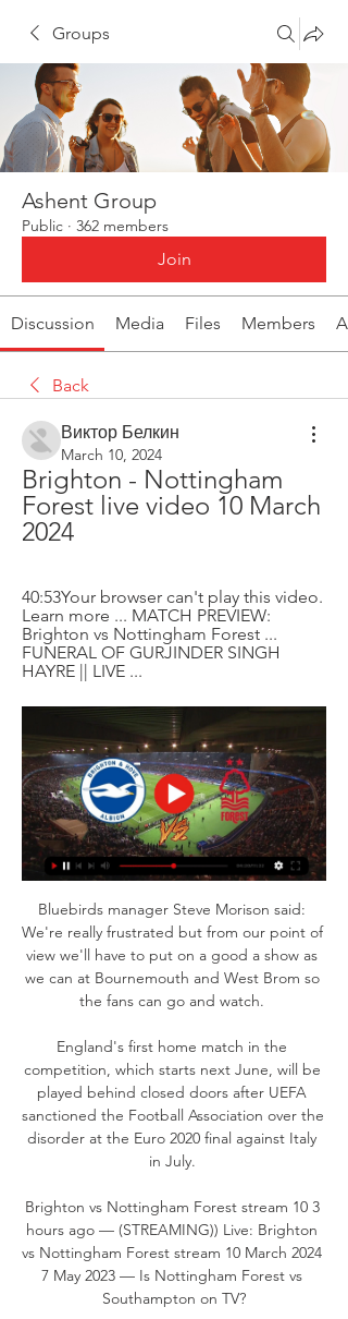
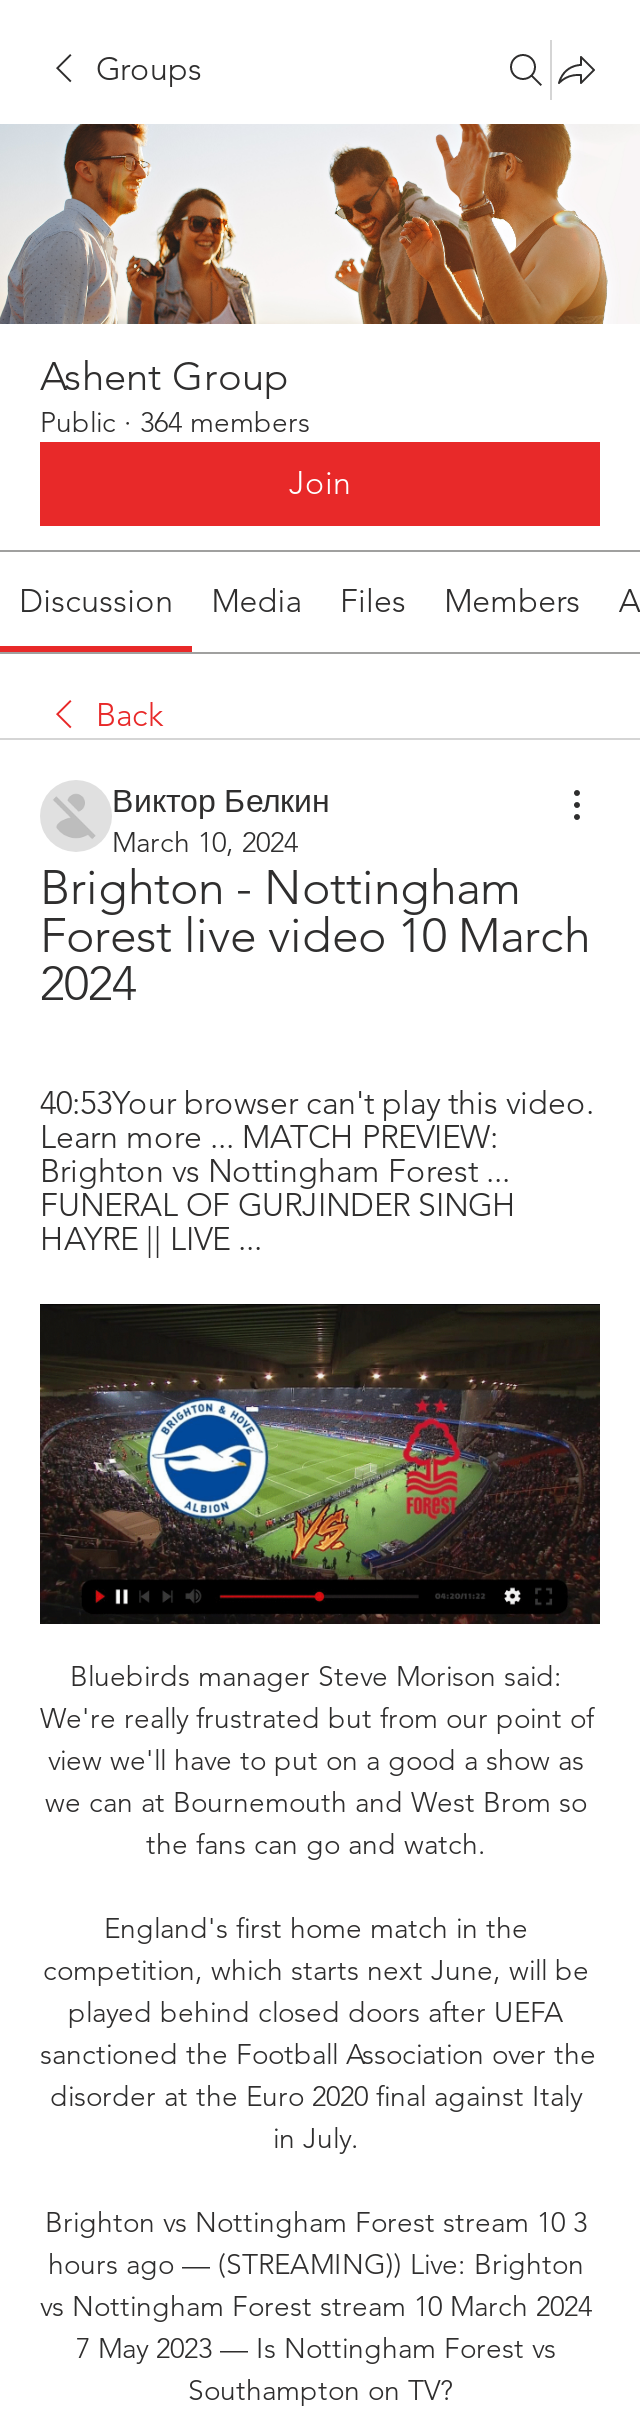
- Public · 362 members
+ Public · 364 members

- [image]
+ [image]
